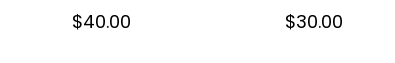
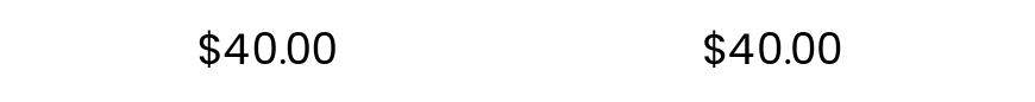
- $30.00
+ $40.00
